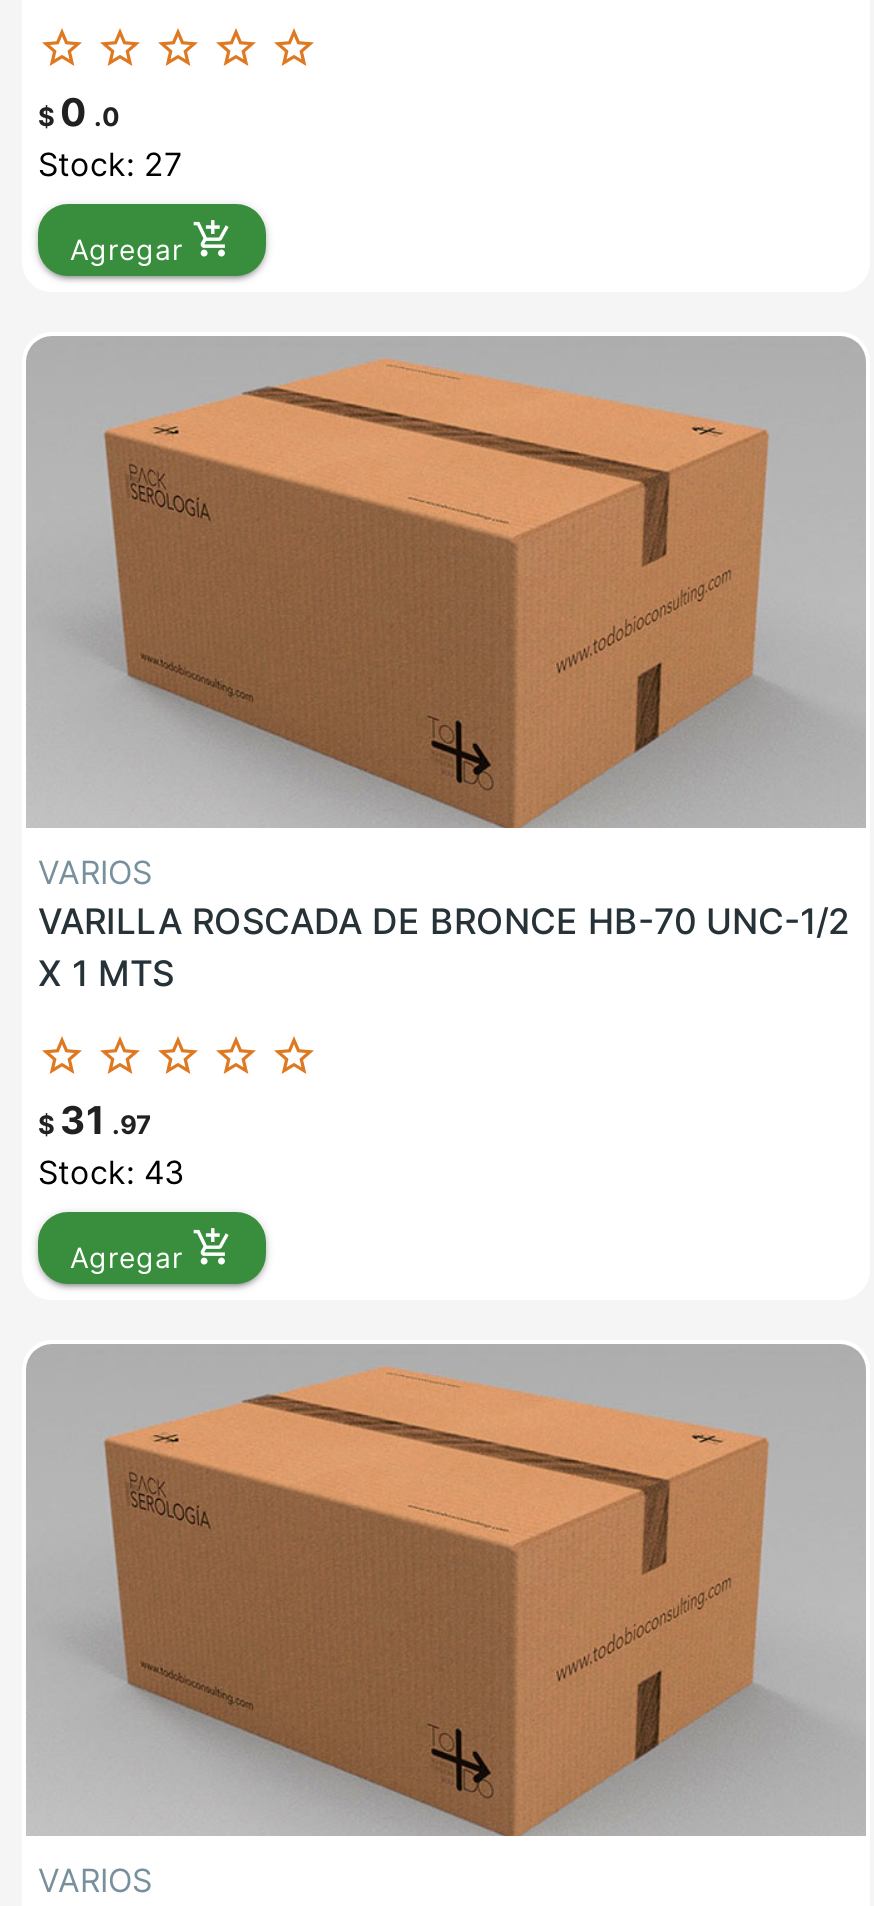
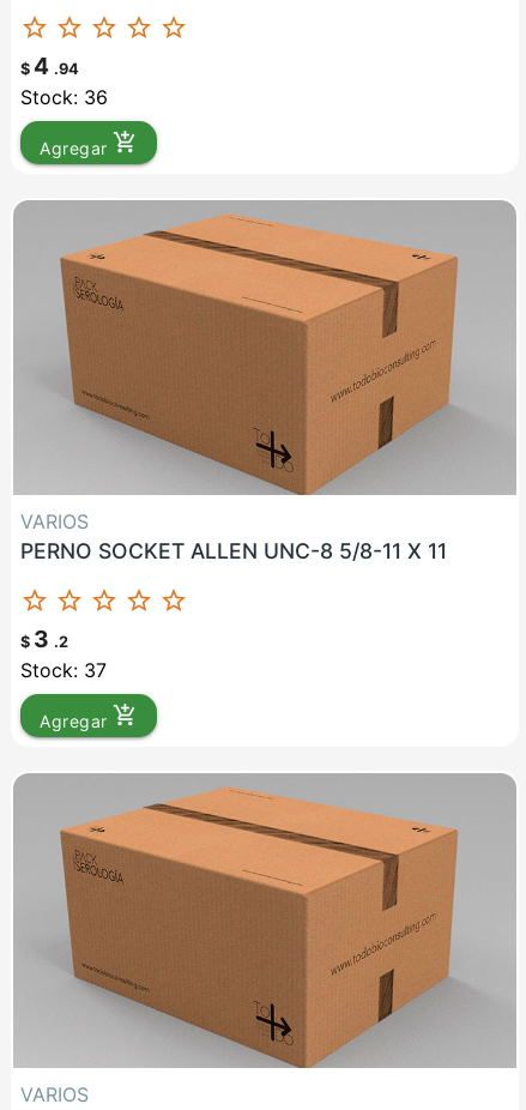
- $0.0
+ $4.94

- Stock: 27
+ Stock: 36

- VARILLA ROSCADA DE BRONCE HB-70 UNC-1/2
- X 1 MTS
+ PERNO SOCKET ALLEN UNC-8 5/8-11 X 11

- $31.97
+ $3.2

- Stock: 43
+ Stock: 37
